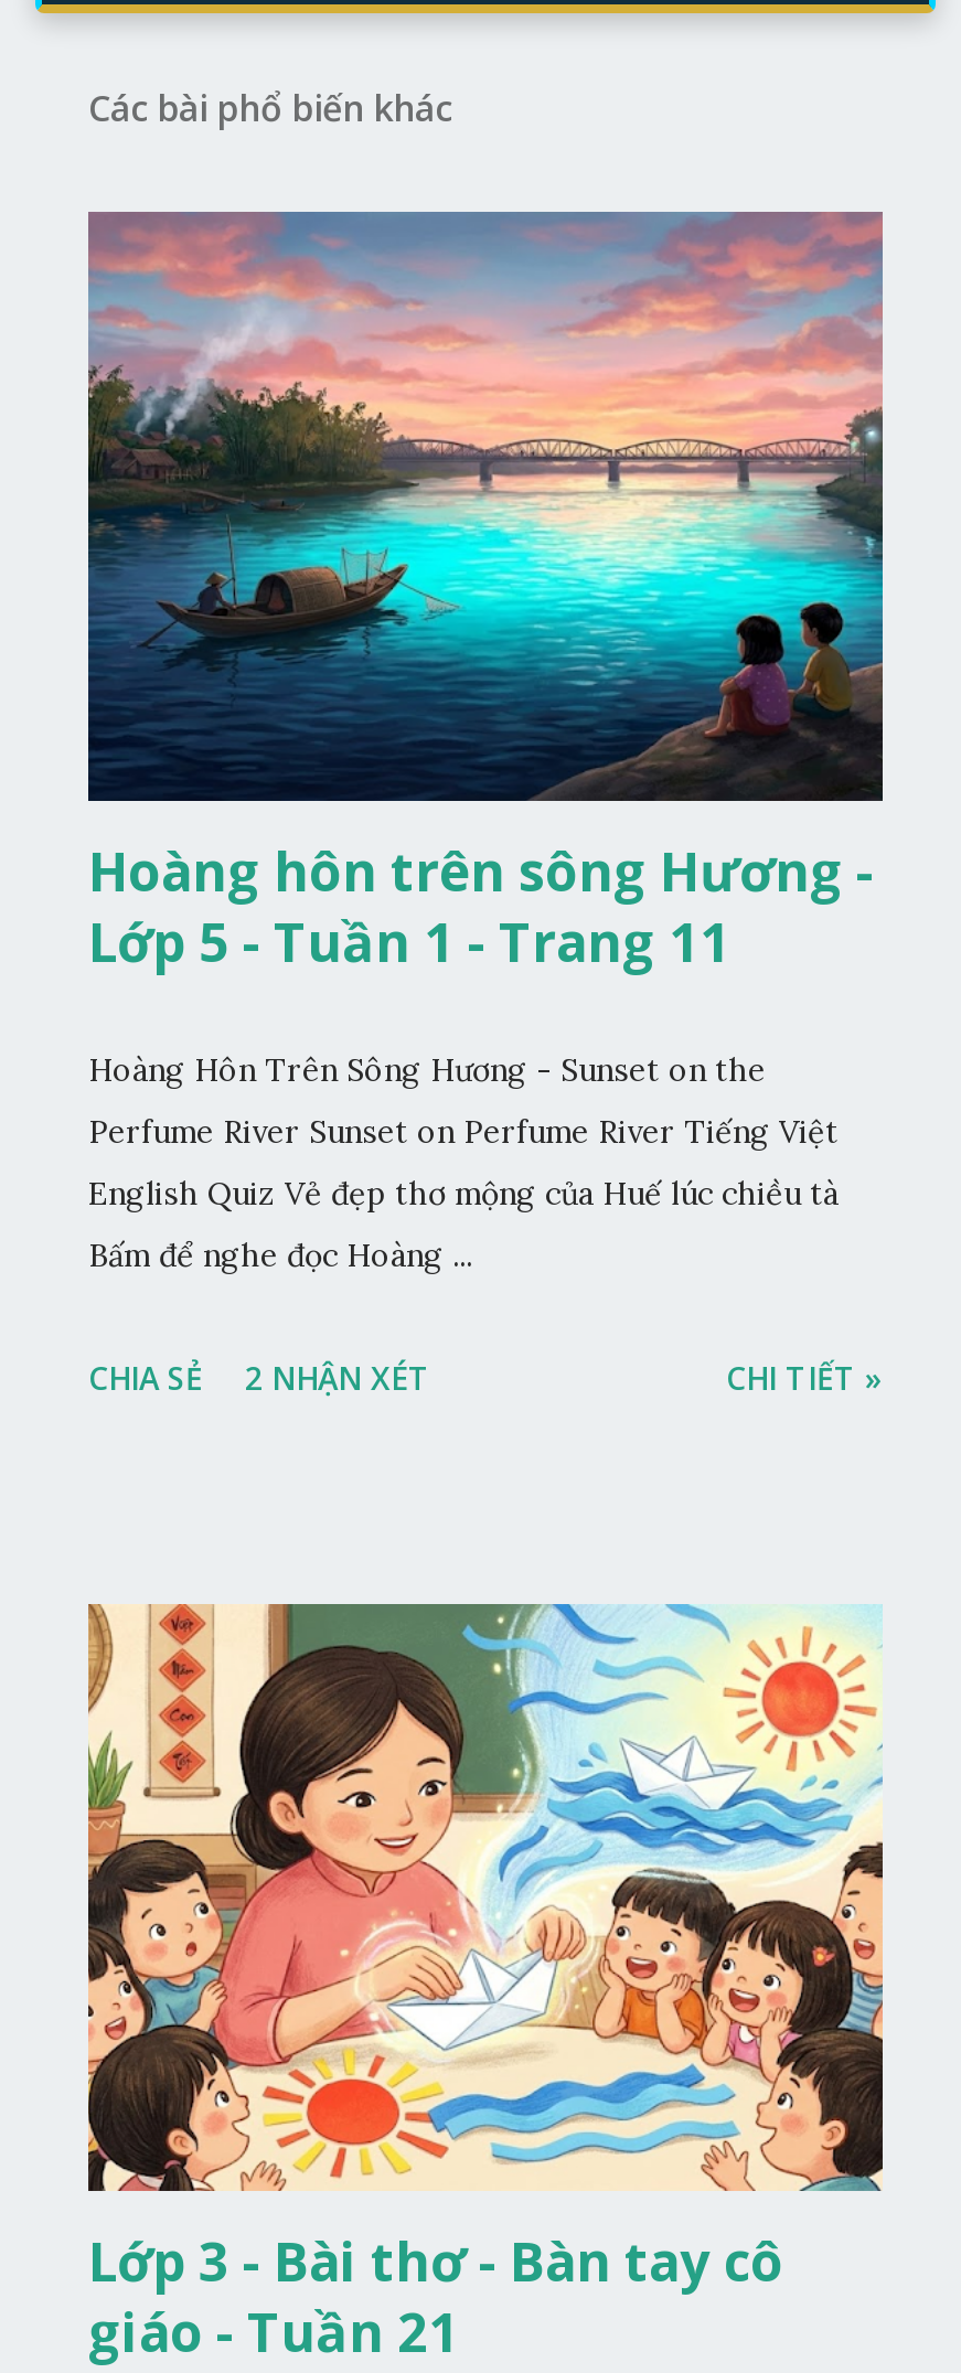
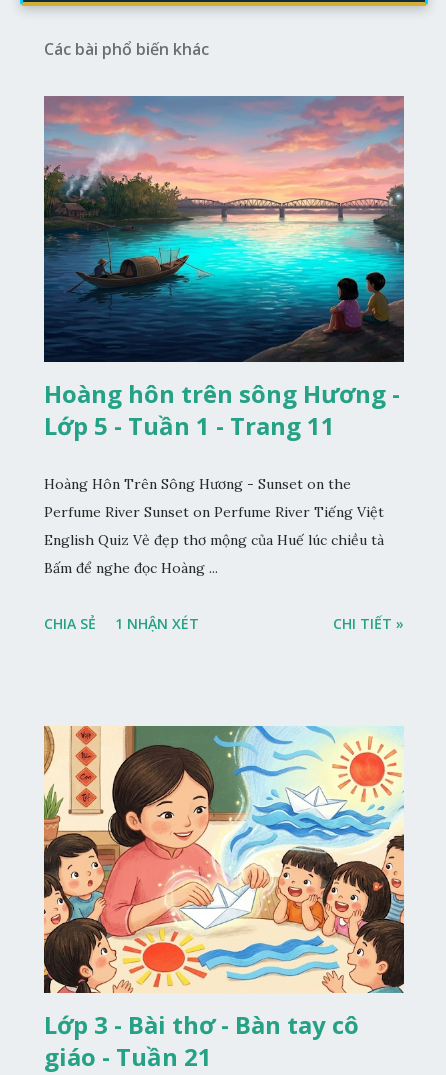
- CHIA SẺ 2 NHẬN XÉT
+ CHIA SẺ 1 NHẬN XÉT
